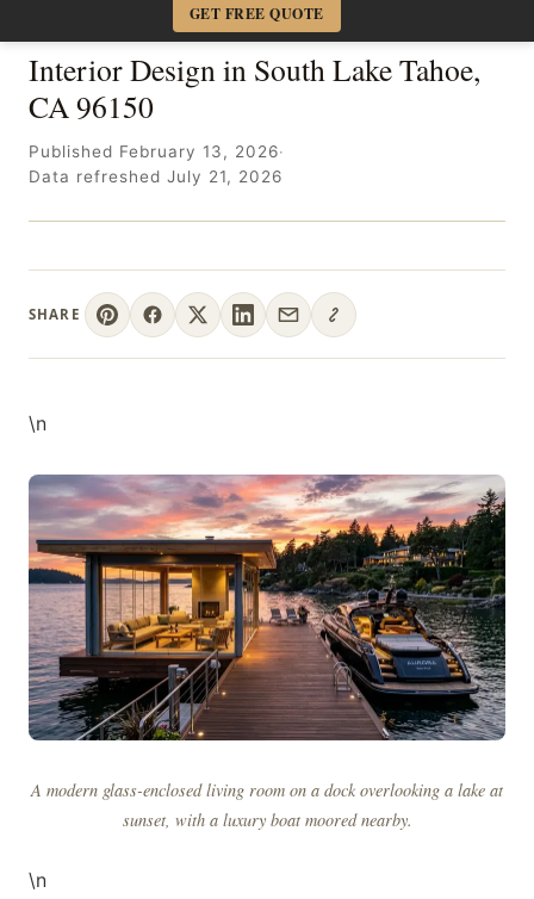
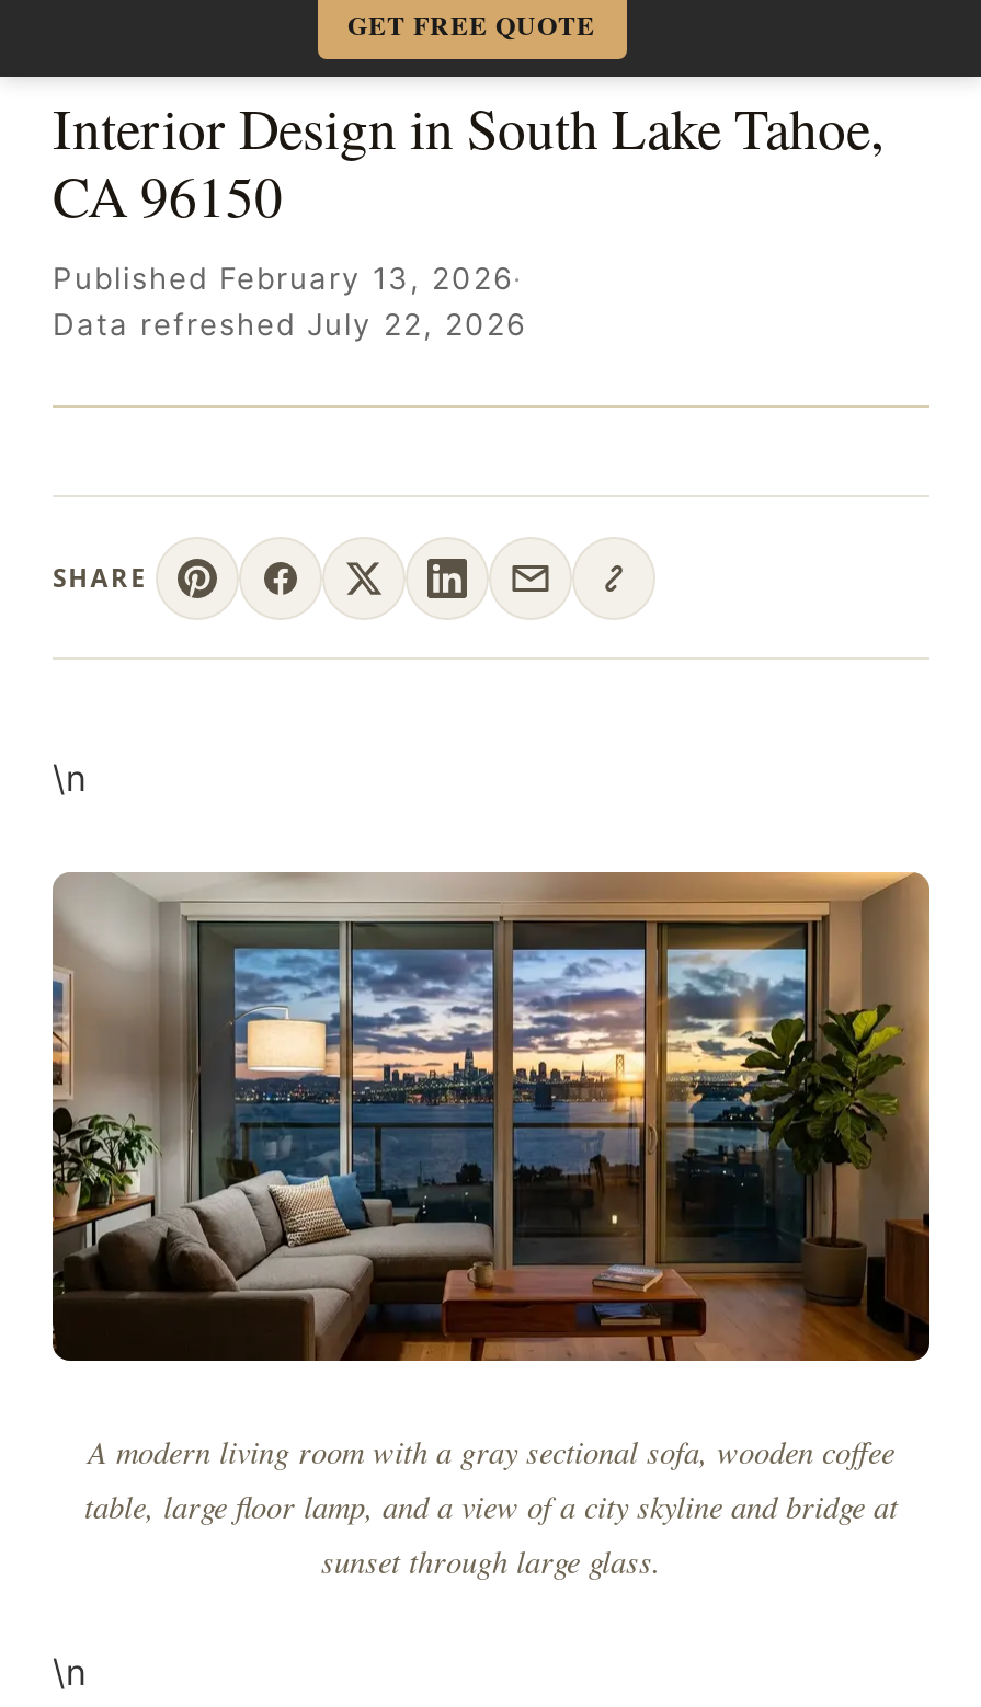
- Data refreshed July 21, 2026
+ Data refreshed July 22, 2026

- [image]
- A modern glass-enclosed living room on a dock overlooking a lake at
- sunset, with a luxury boat moored nearby.
+ [image]
+ A modern living room with a gray sectional sofa, wooden coffee
+ table, large floor lamp, and a view of a city skyline and bridge at
+ sunset through large glass.
